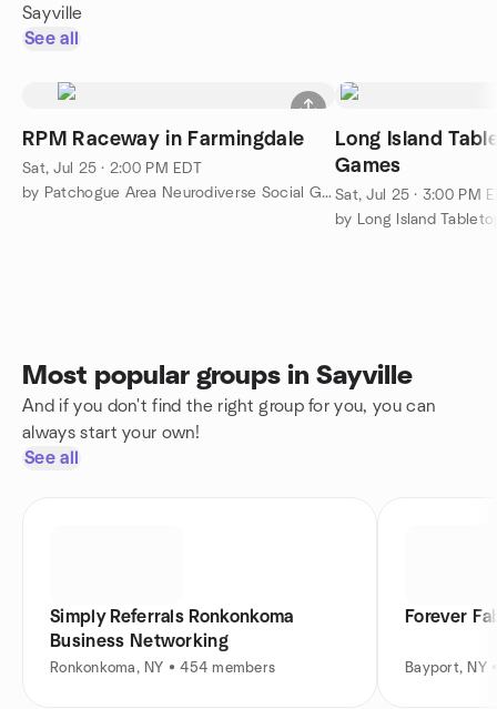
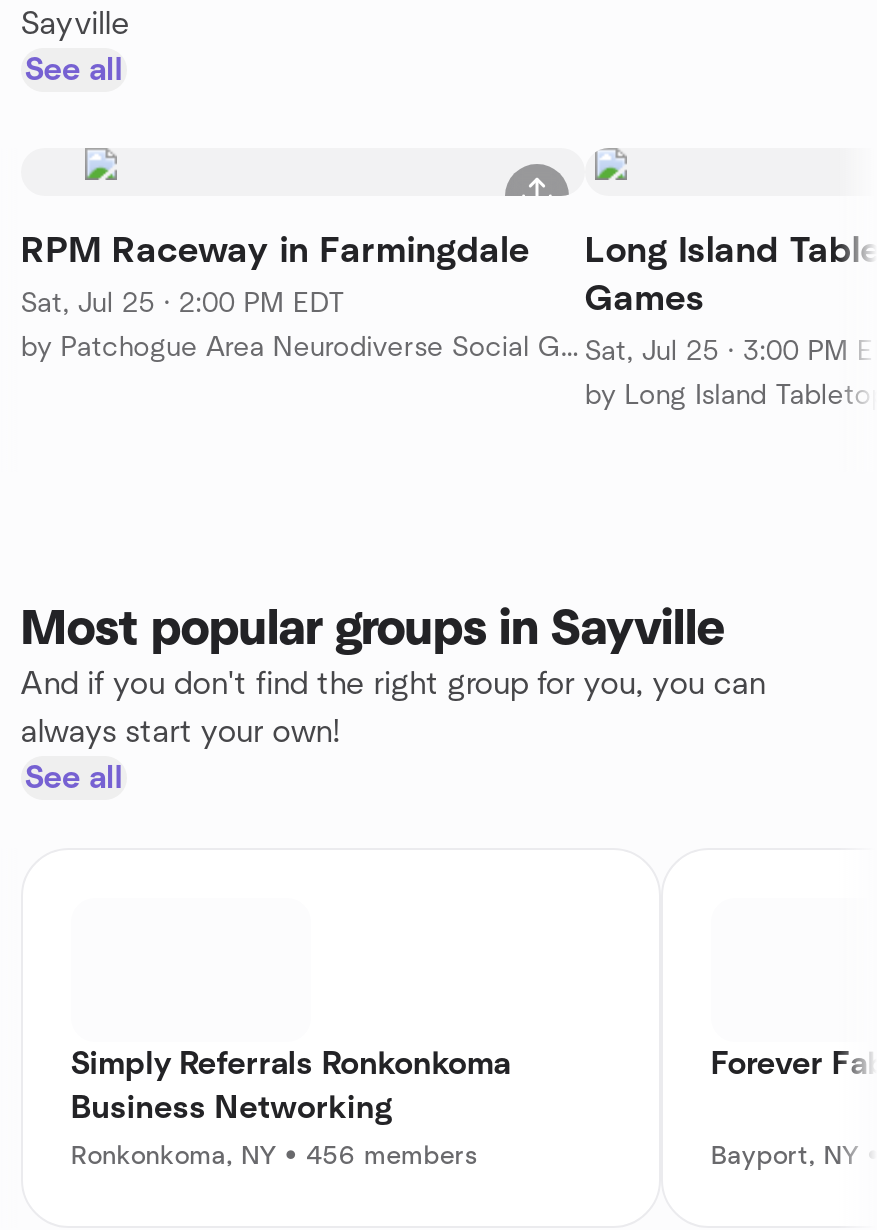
- Ronkonkoma, NY • 454 members
+ Ronkonkoma, NY • 456 members
